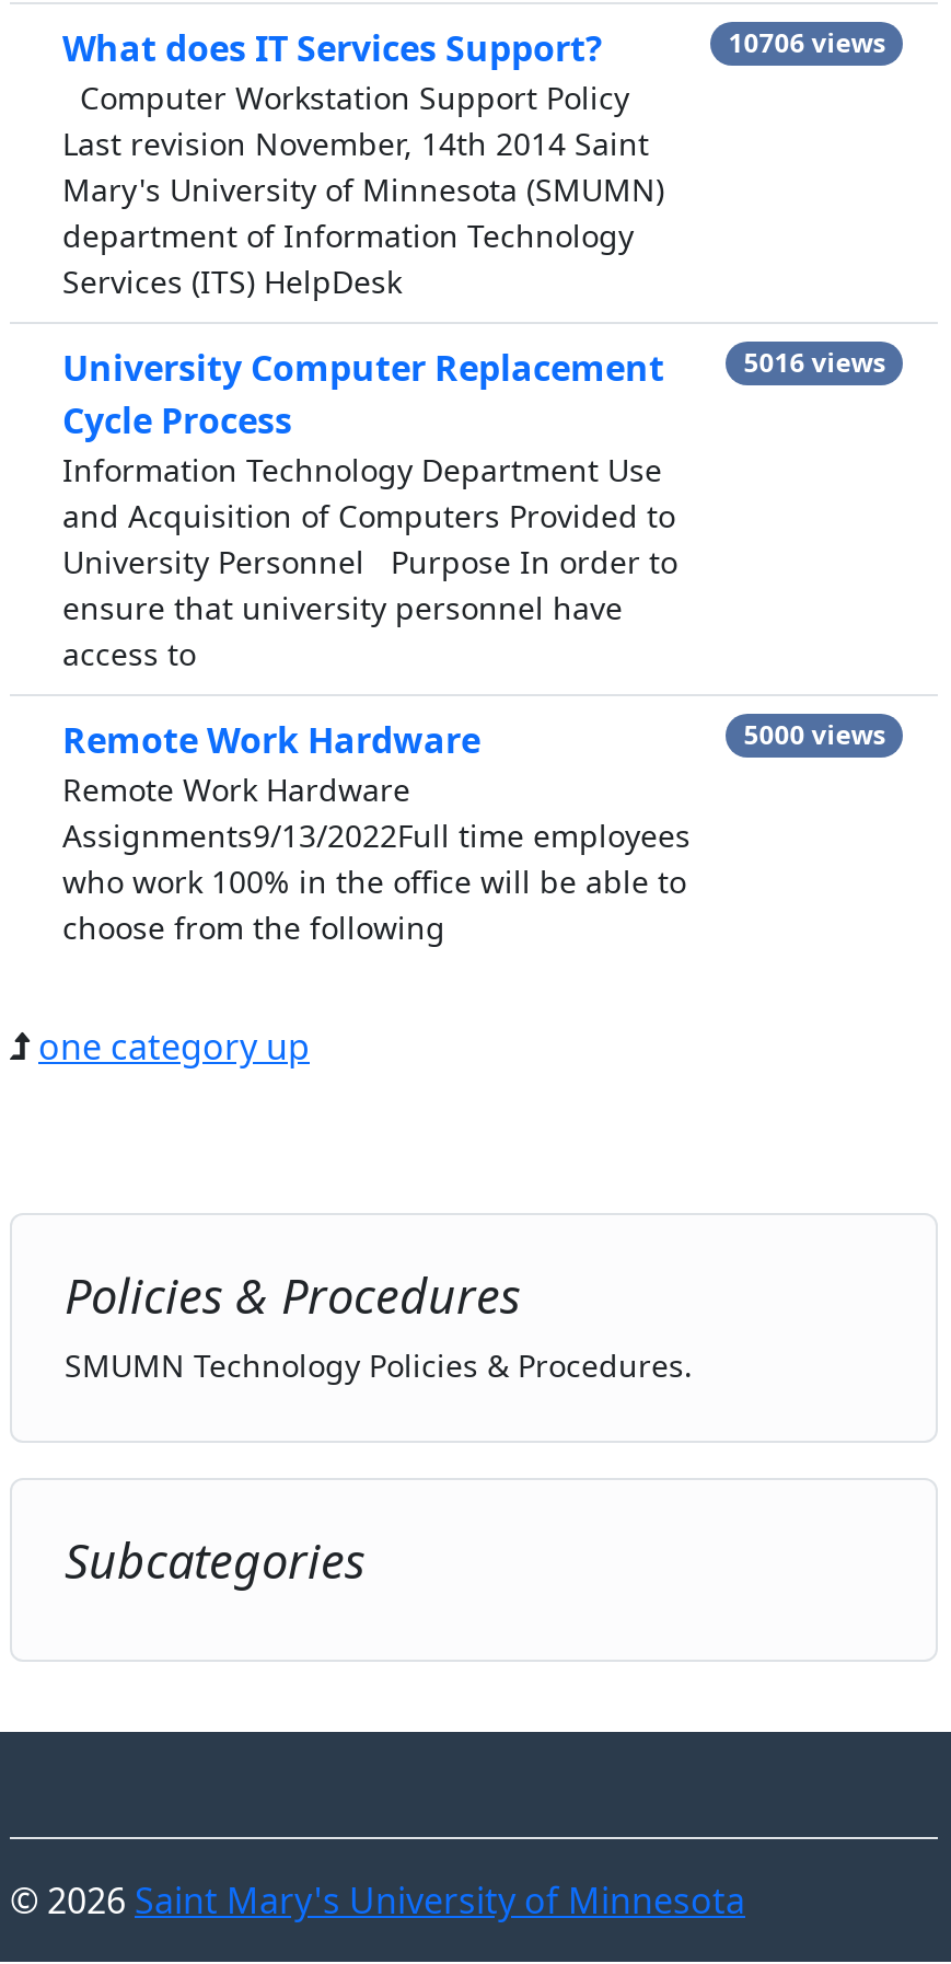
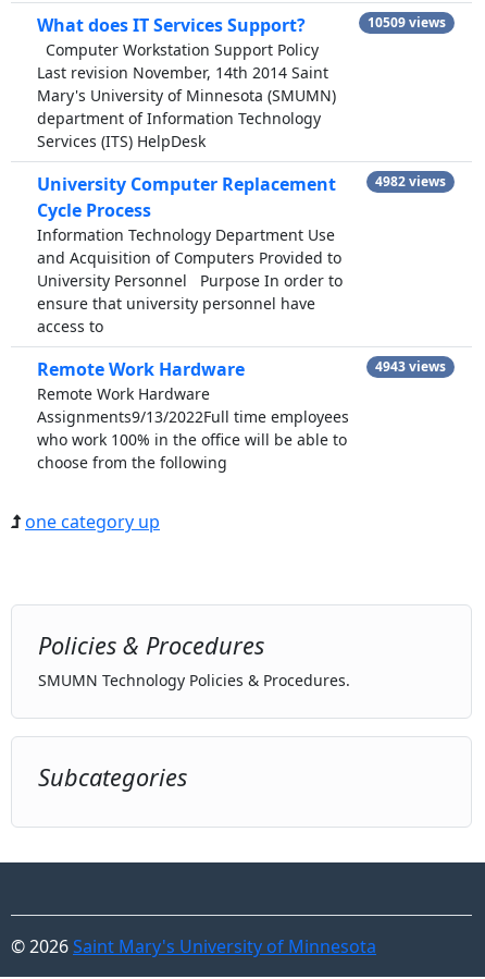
- 10706 views
+ 10509 views

- 5016 views
+ 4982 views

- 5000 views
+ 4943 views
